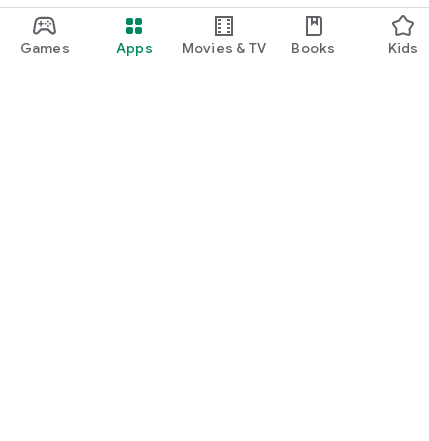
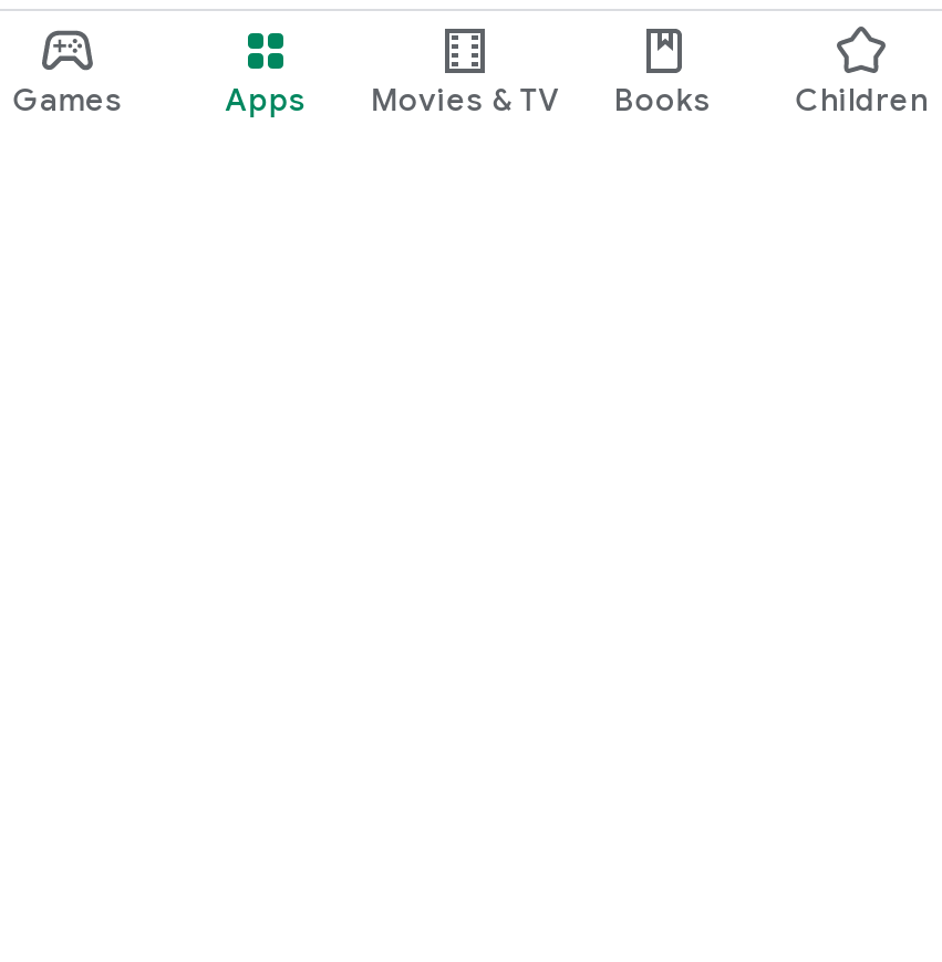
- Kids
+ Children
